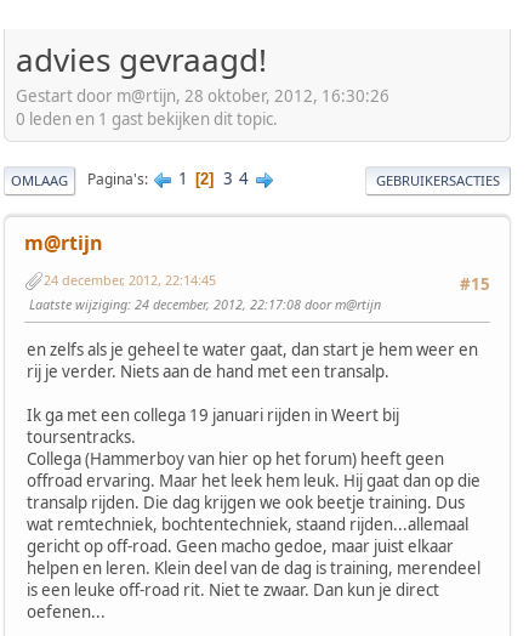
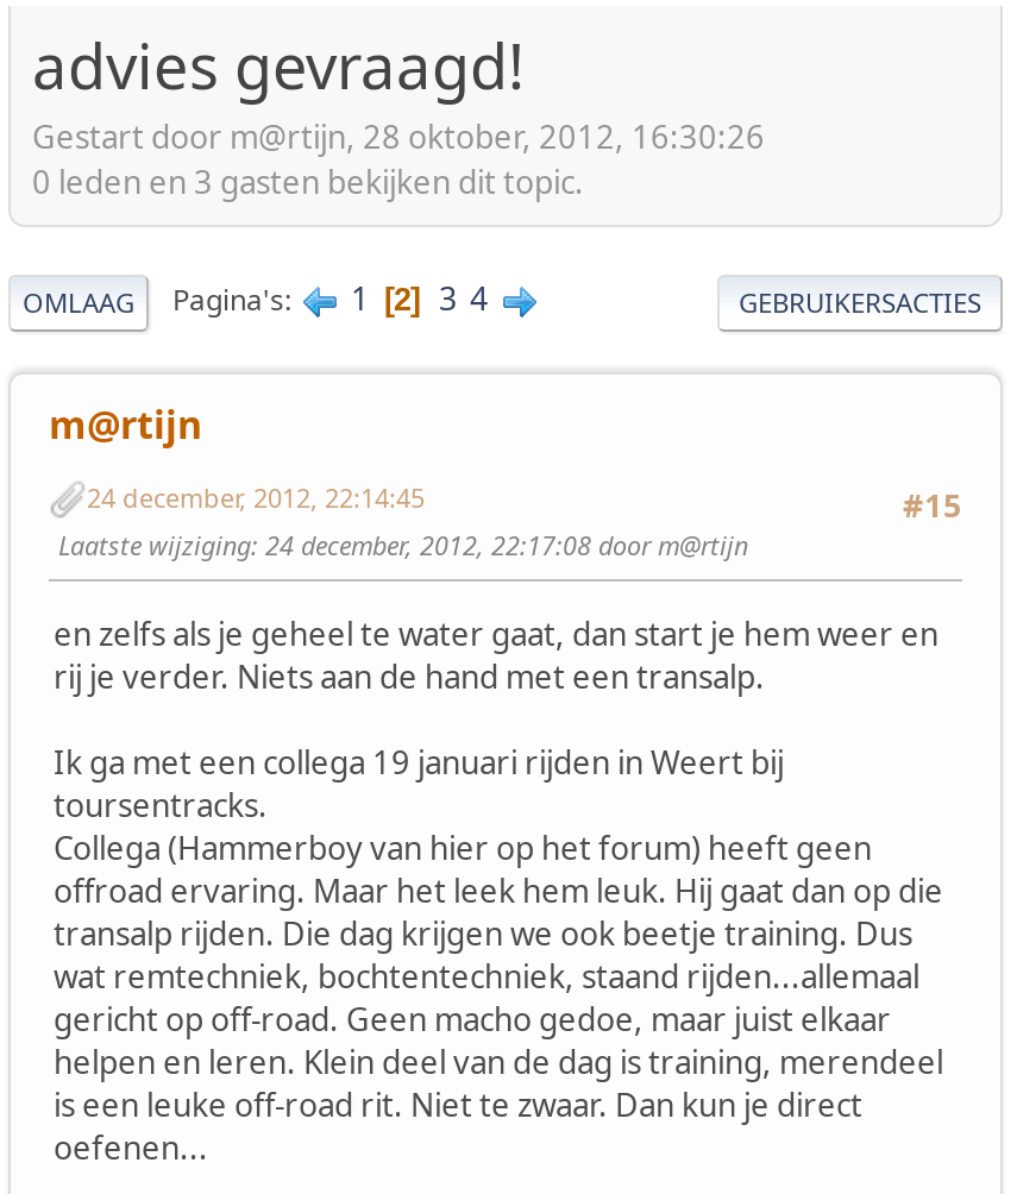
- 0 leden en 1 gast bekijken dit topic.
+ 0 leden en 3 gasten bekijken dit topic.
